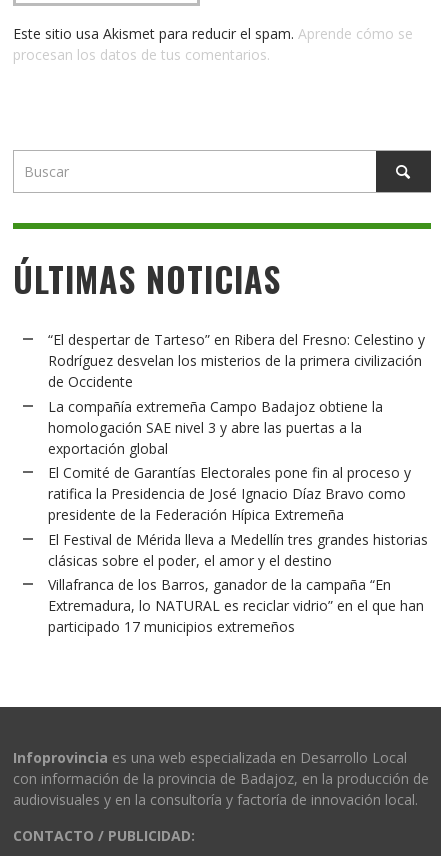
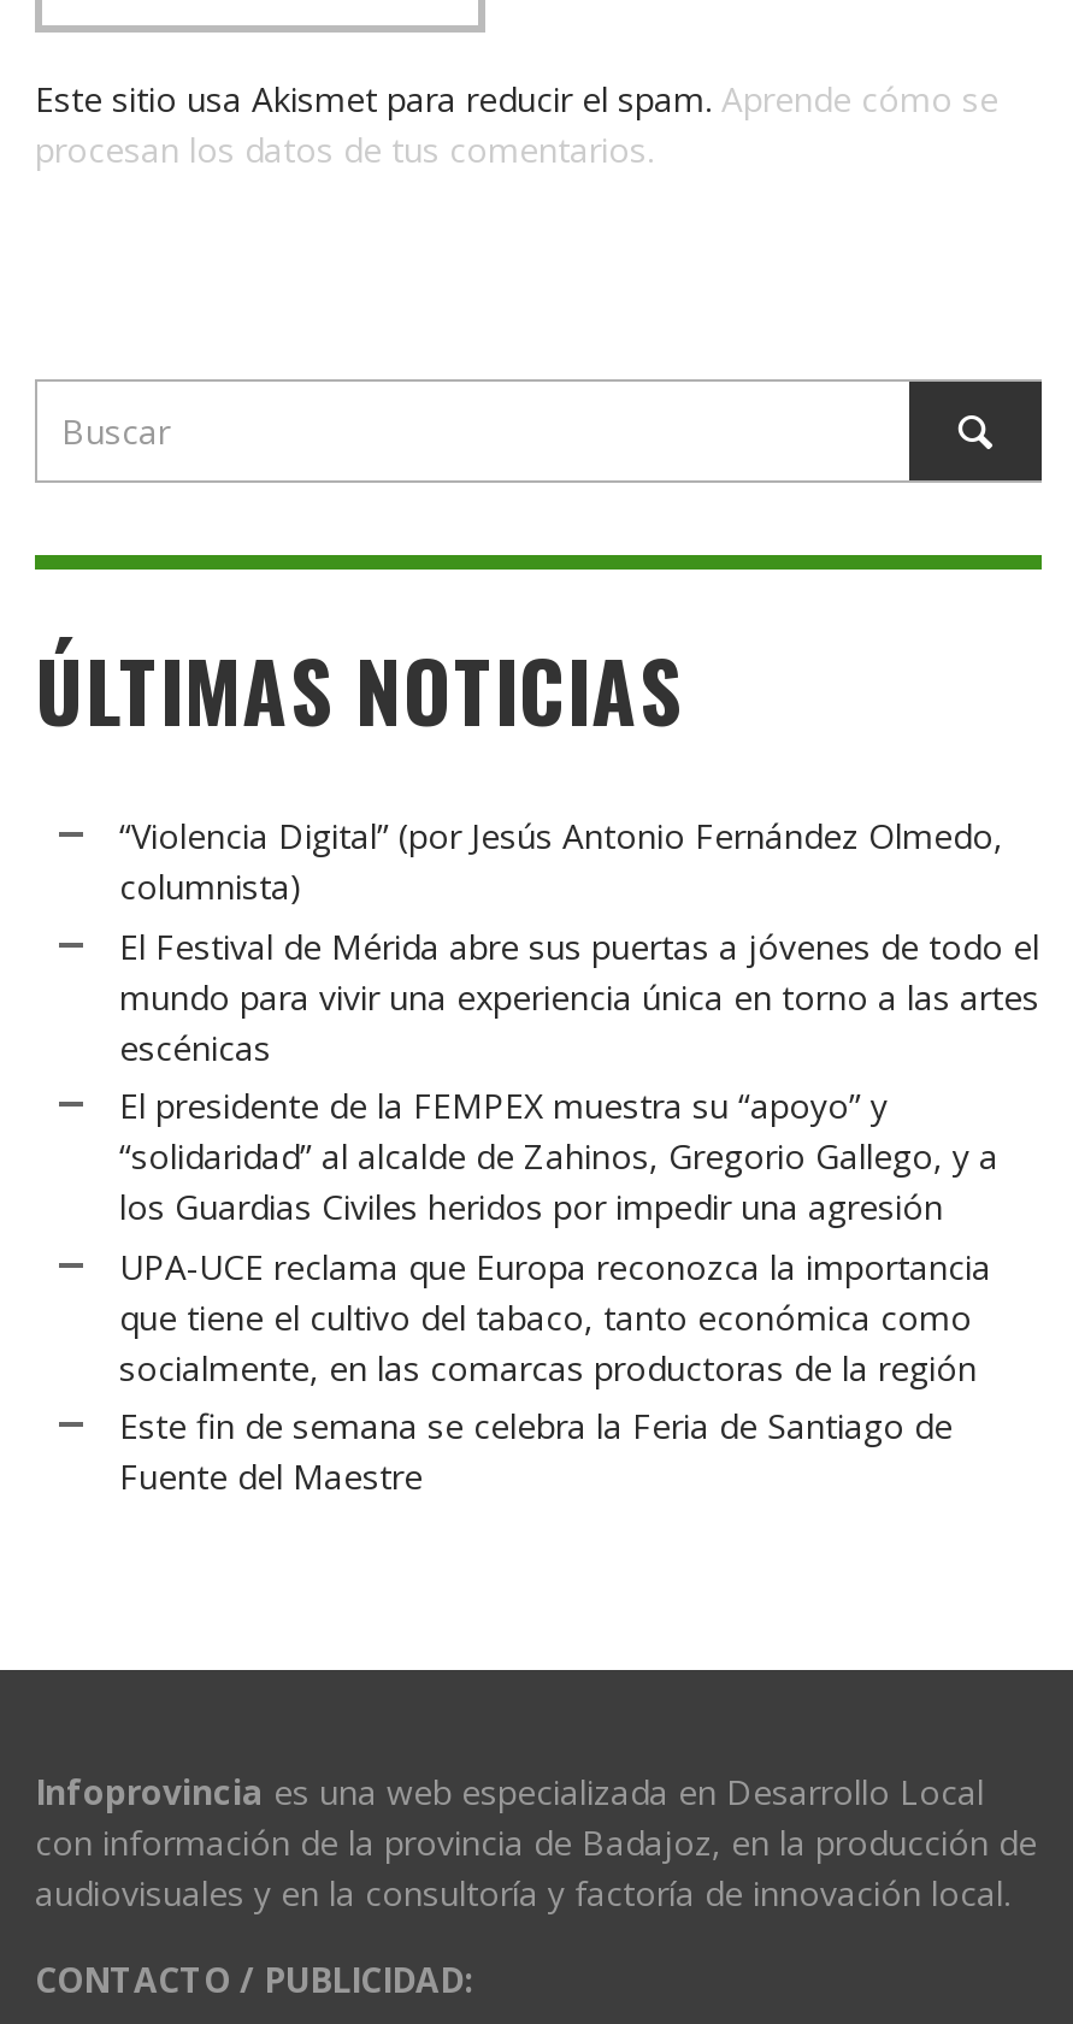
- “El despertar de Tarteso” en Ribera del Fresno: Celestino y
- Rodríguez desvelan los misterios de la primera civilización
- de Occidente
- La compañía extremeña Campo Badajoz obtiene la
- homologación SAE nivel 3 y abre las puertas a la
- exportación global
- El Comité de Garantías Electorales pone fin al proceso y
- ratifica la Presidencia de José Ignacio Díaz Bravo como
- presidente de la Federación Hípica Extremeña
- El Festival de Mérida lleva a Medellín tres grandes historias
- clásicas sobre el poder, el amor y el destino
- Villafranca de los Barros, ganador de la campaña “En
- Extremadura, lo NATURAL es reciclar vidrio” en el que han
- participado 17 municipios extremeños
+ “Violencia Digital” (por Jesús Antonio Fernández Olmedo,
+ columnista)
+ El Festival de Mérida abre sus puertas a jóvenes de todo el
+ mundo para vivir una experiencia única en torno a las artes
+ escénicas
+ El presidente de la FEMPEX muestra su “apoyo” y
+ “solidaridad” al alcalde de Zahinos, Gregorio Gallego, y a
+ los Guardias Civiles heridos por impedir una agresión
+ UPA-UCE reclama que Europa reconozca la importancia
+ que tiene el cultivo del tabaco, tanto económica como
+ socialmente, en las comarcas productoras de la región
+ Este fin de semana se celebra la Feria de Santiago de
+ Fuente del Maestre
